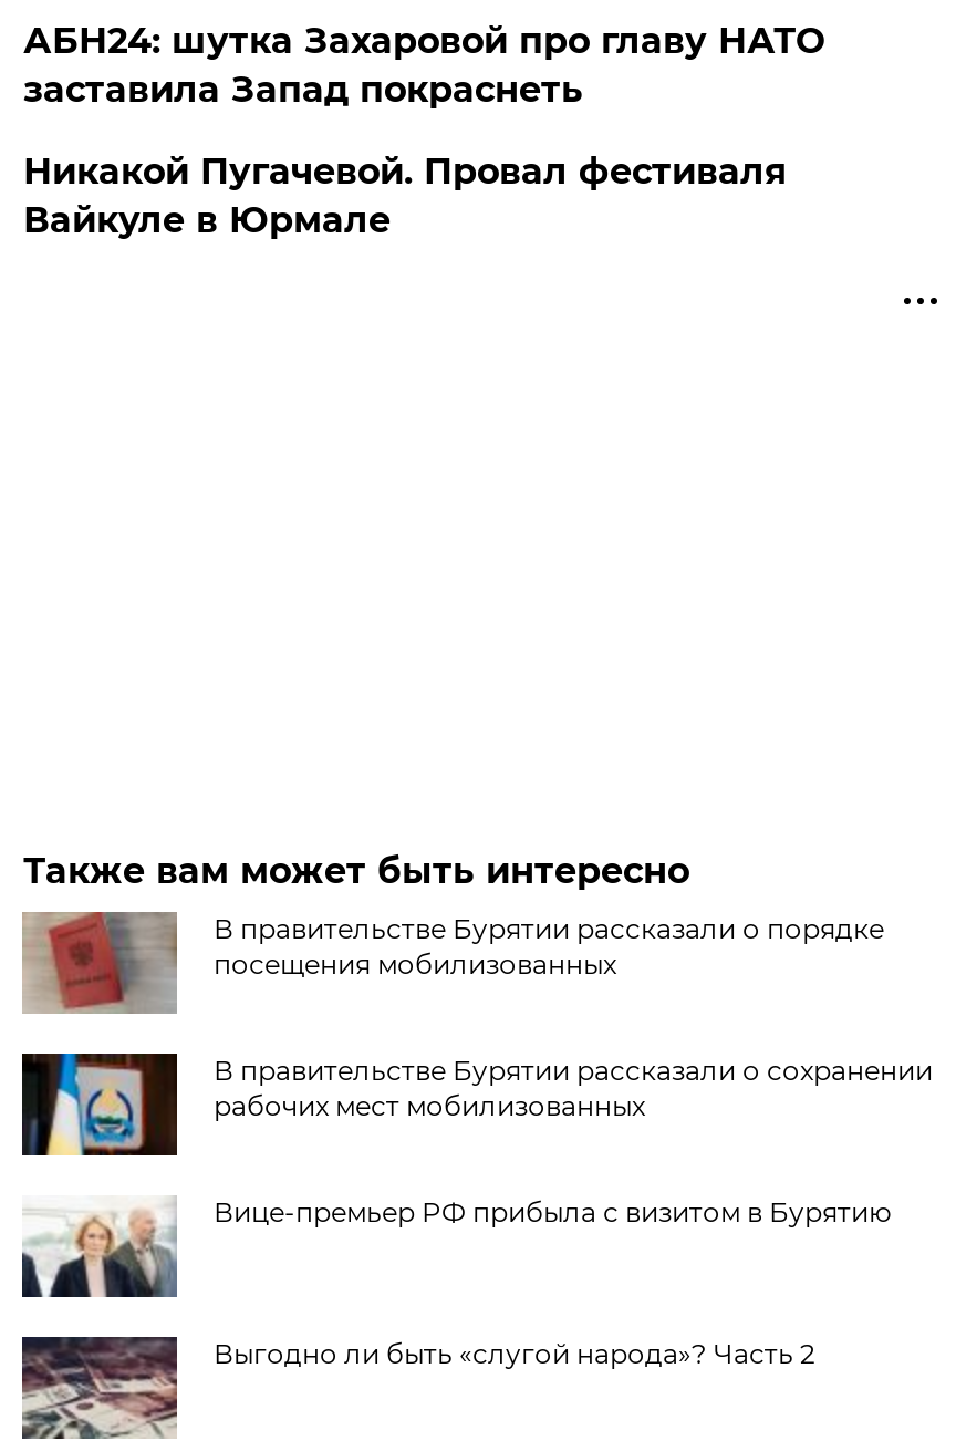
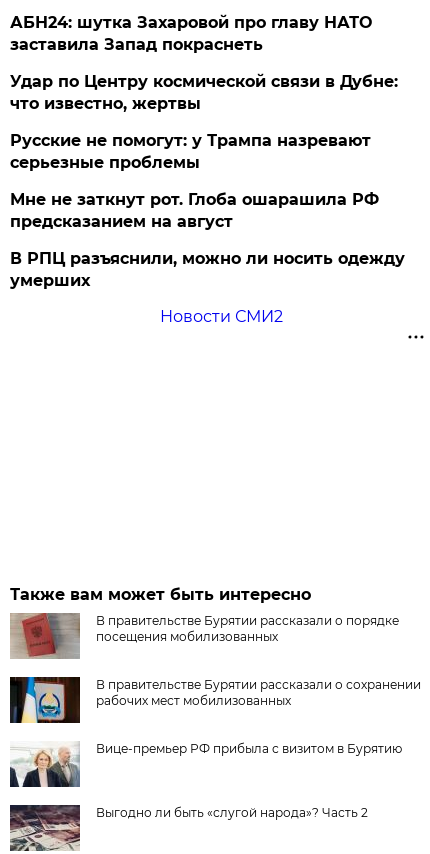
- Никакой Пугачевой. Провал фестиваля
- Вайкуле в Юрмале
+ Удар по Центру космической связи в Дубне:
+ что известно, жертвы
+ Русские не помогут: у Трампа назревают
+ серьезные проблемы
+ Мне не заткнут рот. Глоба ошарашила РФ
+ предсказанием на август
+ В РПЦ разъяснили, можно ли носить одежду
+ умерших
+ Новости СМИ2
